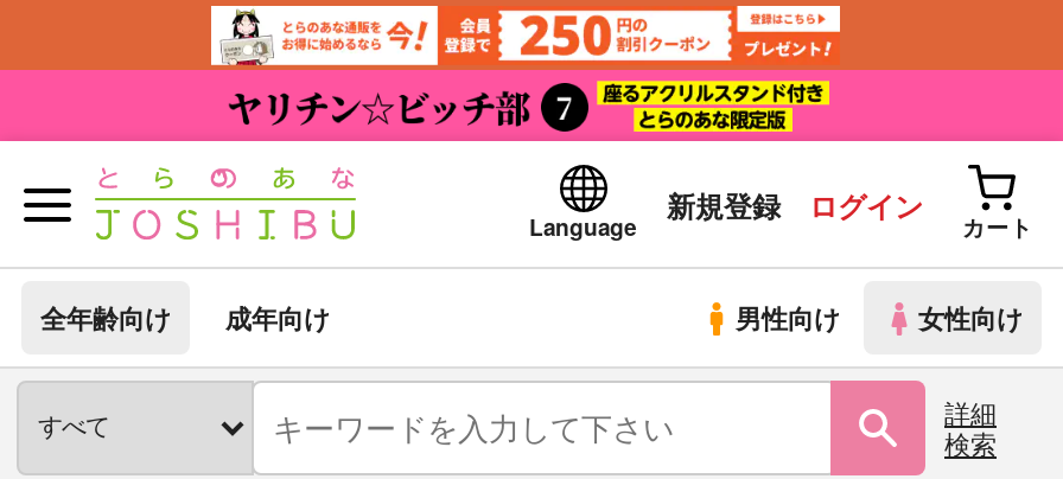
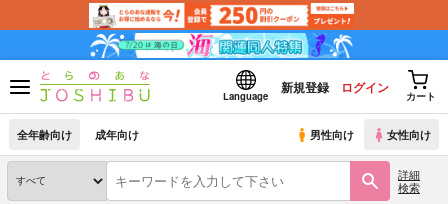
- [image]
+ [image]
